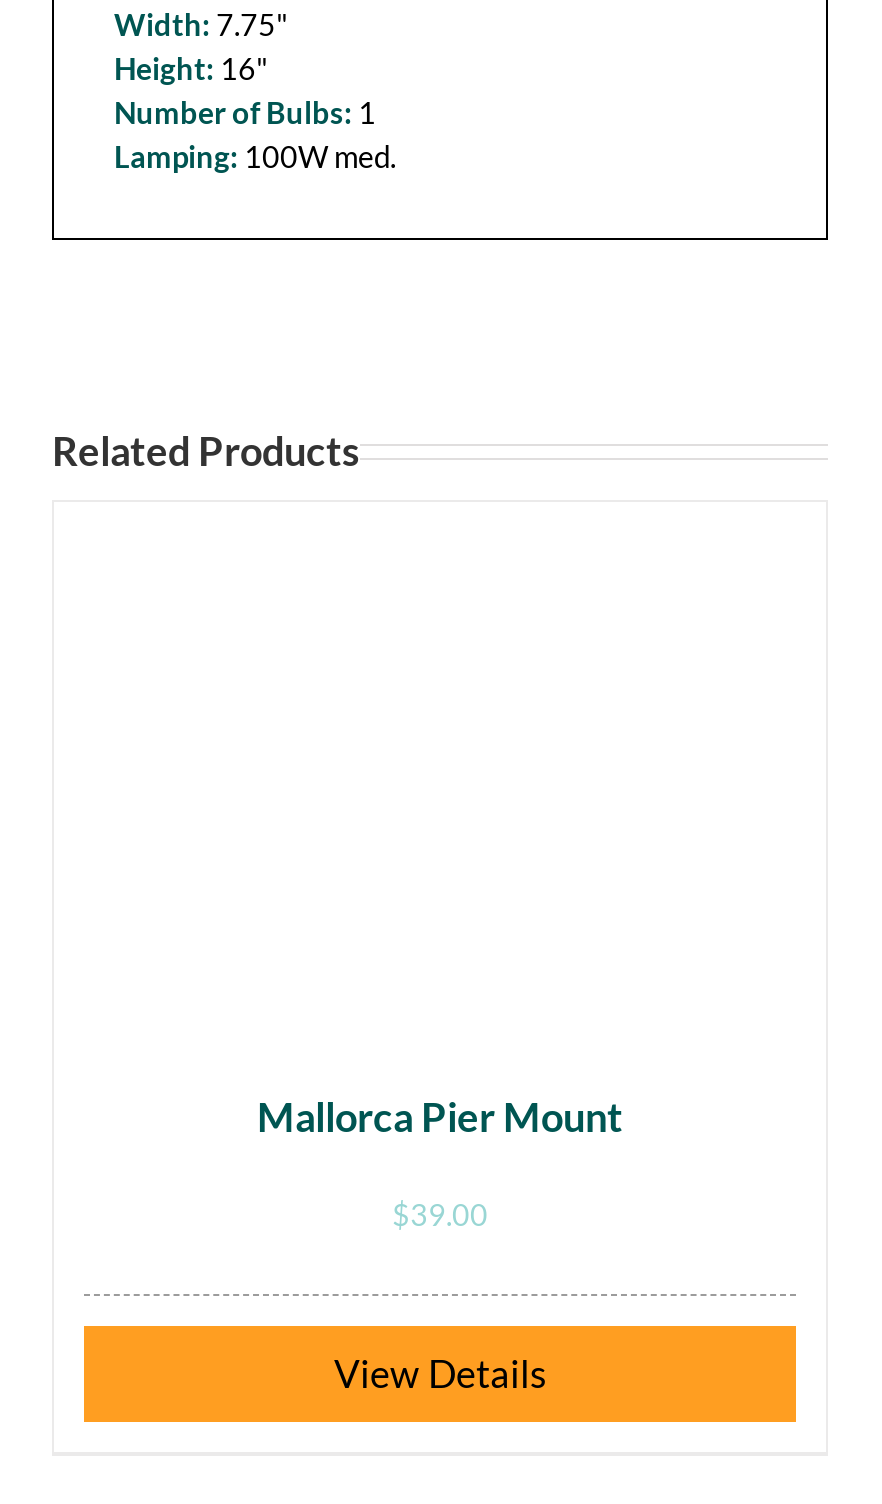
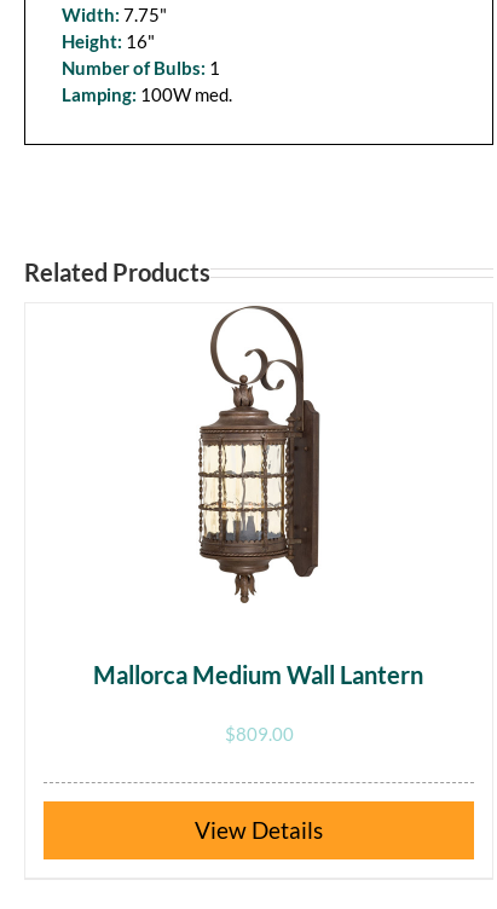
+ [image]

- Mallorca Pier Mount
+ Mallorca Medium Wall Lantern

- $39.00
+ $809.00
